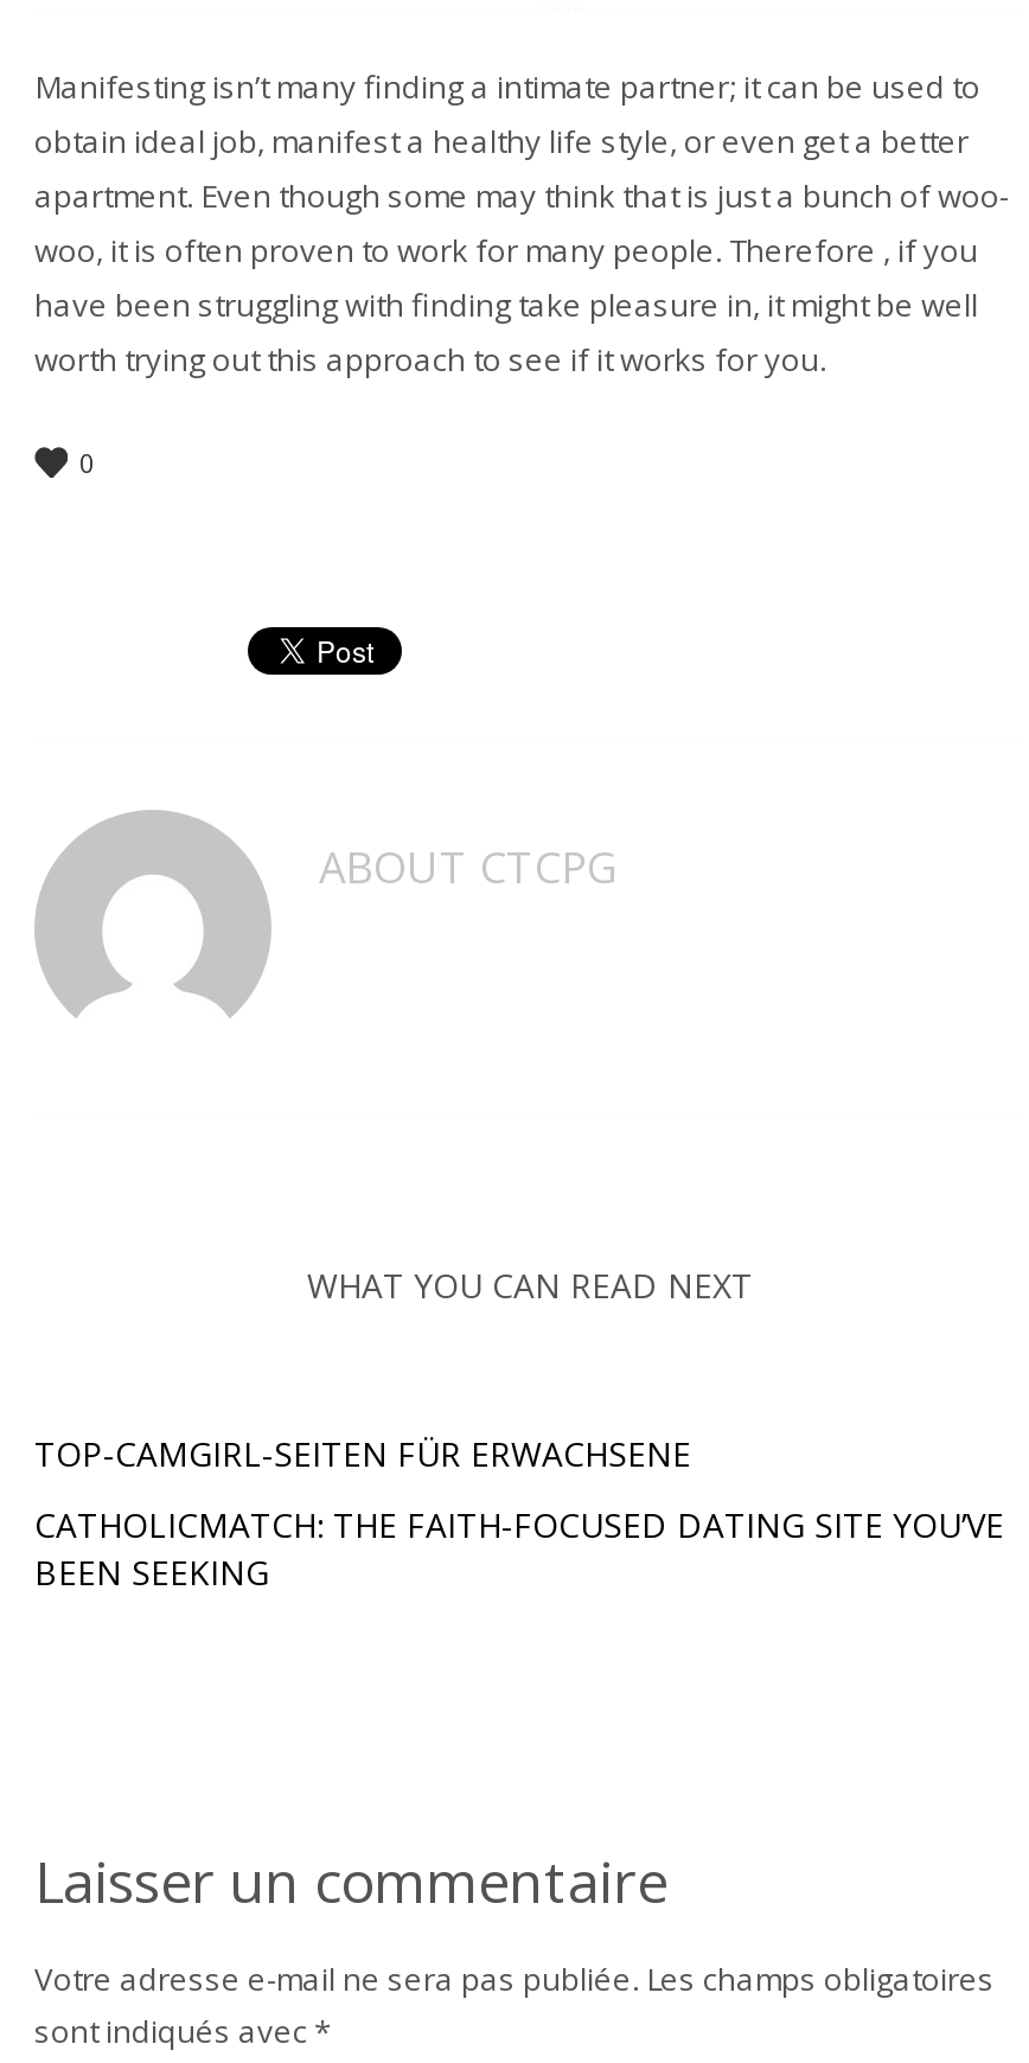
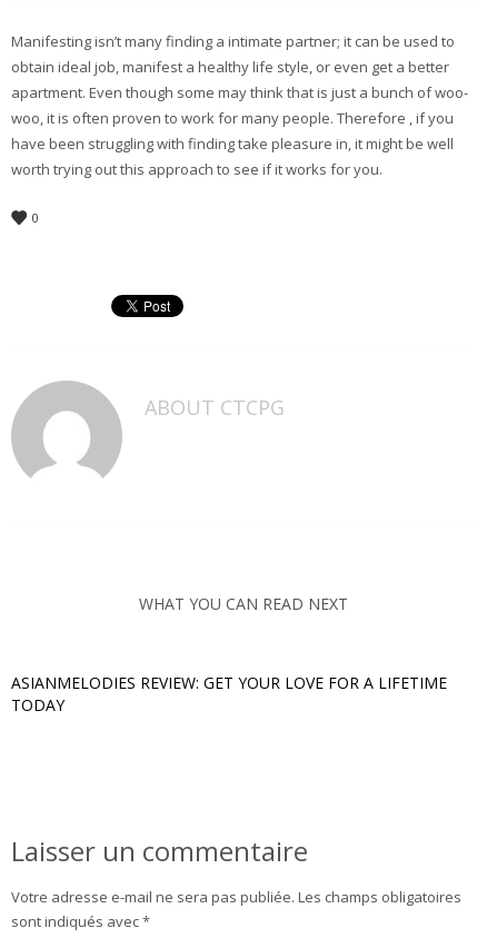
- TOP-CAMGIRL-SEITEN FÜR ERWACHSENE
- CATHOLICMATCH: THE FAITH-FOCUSED DATING SITE YOU’VE
- BEEN SEEKING
+ ASIANMELODIES REVIEW: GET YOUR LOVE FOR A LIFETIME
+ TODAY
